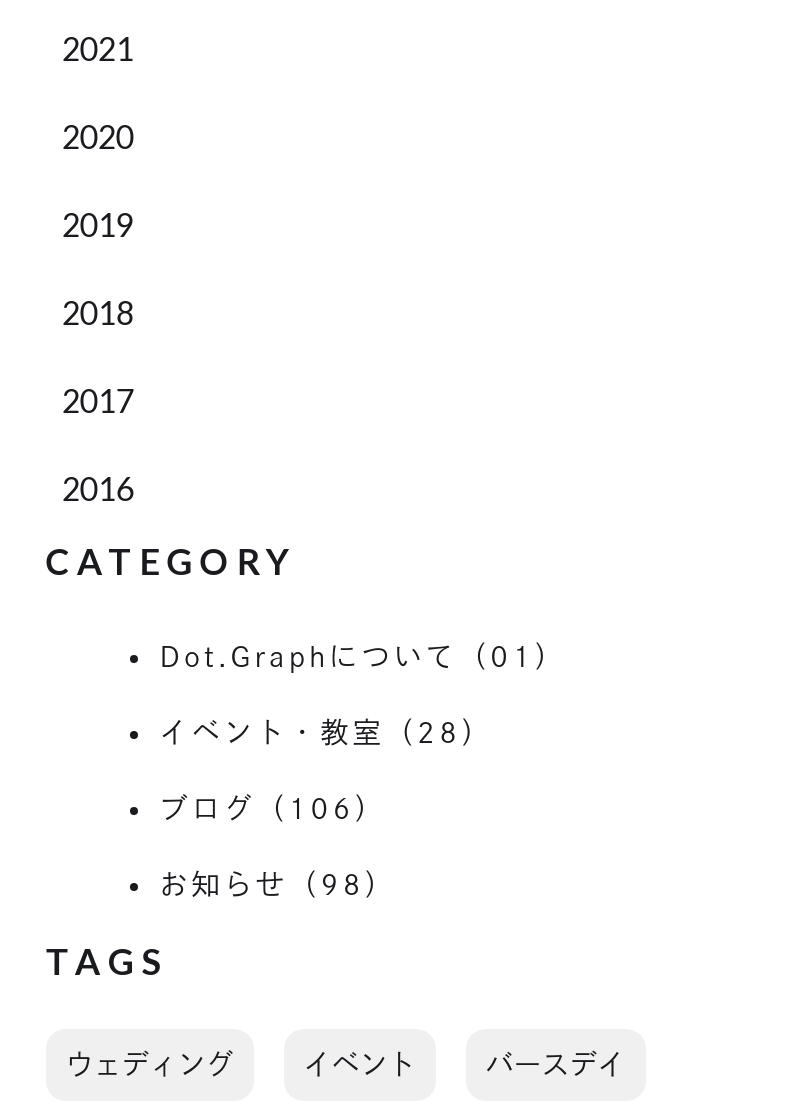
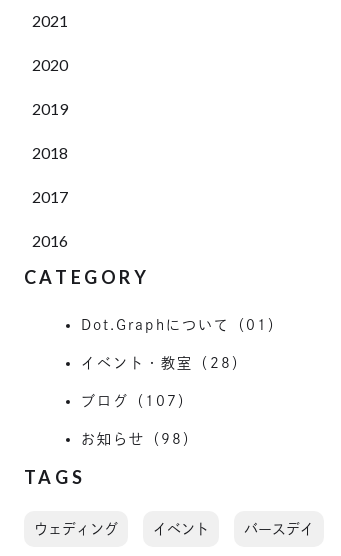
- ブログ（106）
+ ブログ（107）
